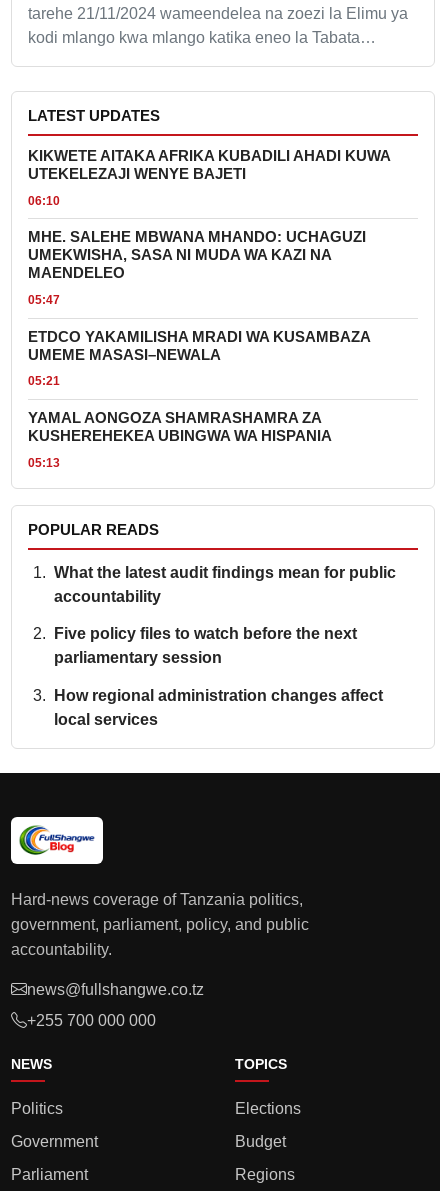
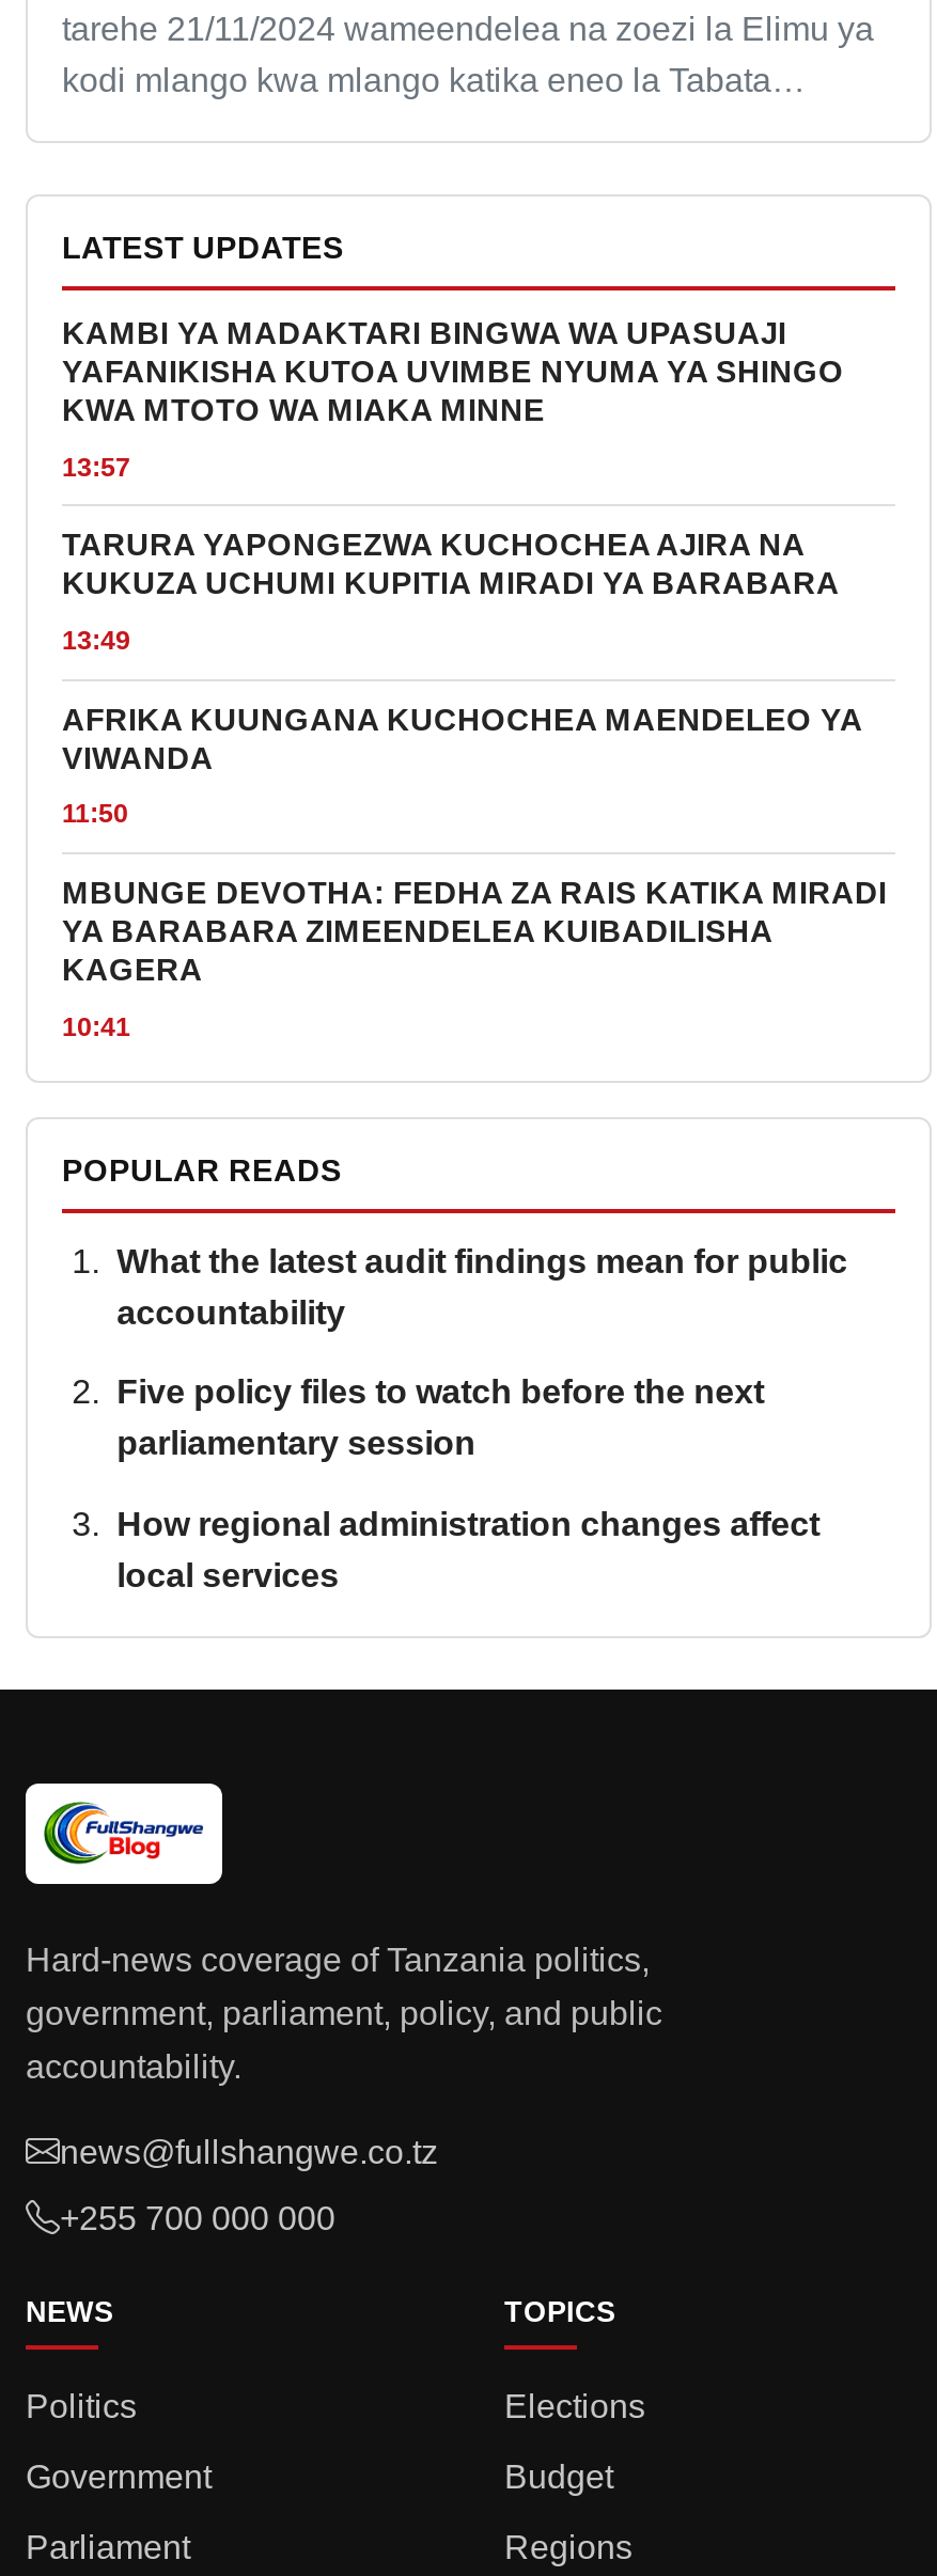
- KIKWETE AITAKA AFRIKA KUBADILI AHADI KUWA
- UTEKELEZAJI WENYE BAJETI
+ KAMBI YA MADAKTARI BINGWA WA UPASUAJI
+ YAFANIKISHA KUTOA UVIMBE NYUMA YA SHINGO
+ KWA MTOTO WA MIAKA MINNE

- 06:10
+ 13:57

- MHE. SALEHE MBWANA MHANDO: UCHAGUZI
- UMEKWISHA, SASA NI MUDA WA KAZI NA
- MAENDELEO
+ TARURA YAPONGEZWA KUCHOCHEA AJIRA NA
+ KUKUZA UCHUMI KUPITIA MIRADI YA BARABARA

- 05:47
+ 13:49

- ETDCO YAKAMILISHA MRADI WA KUSAMBAZA
- UMEME MASASI–NEWALA
+ AFRIKA KUUNGANA KUCHOCHEA MAENDELEO YA
+ VIWANDA

- 05:21
+ 11:50

- YAMAL AONGOZA SHAMRASHAMRA ZA
- KUSHEREHEKEA UBINGWA WA HISPANIA
+ MBUNGE DEVOTHA: FEDHA ZA RAIS KATIKA MIRADI
+ YA BARABARA ZIMEENDELEA KUIBADILISHA
+ KAGERA

- 05:13
+ 10:41
